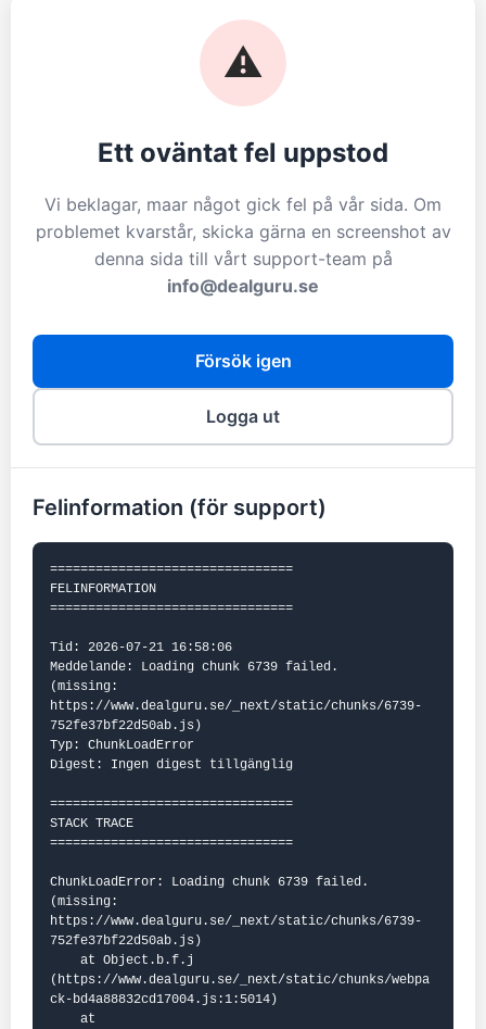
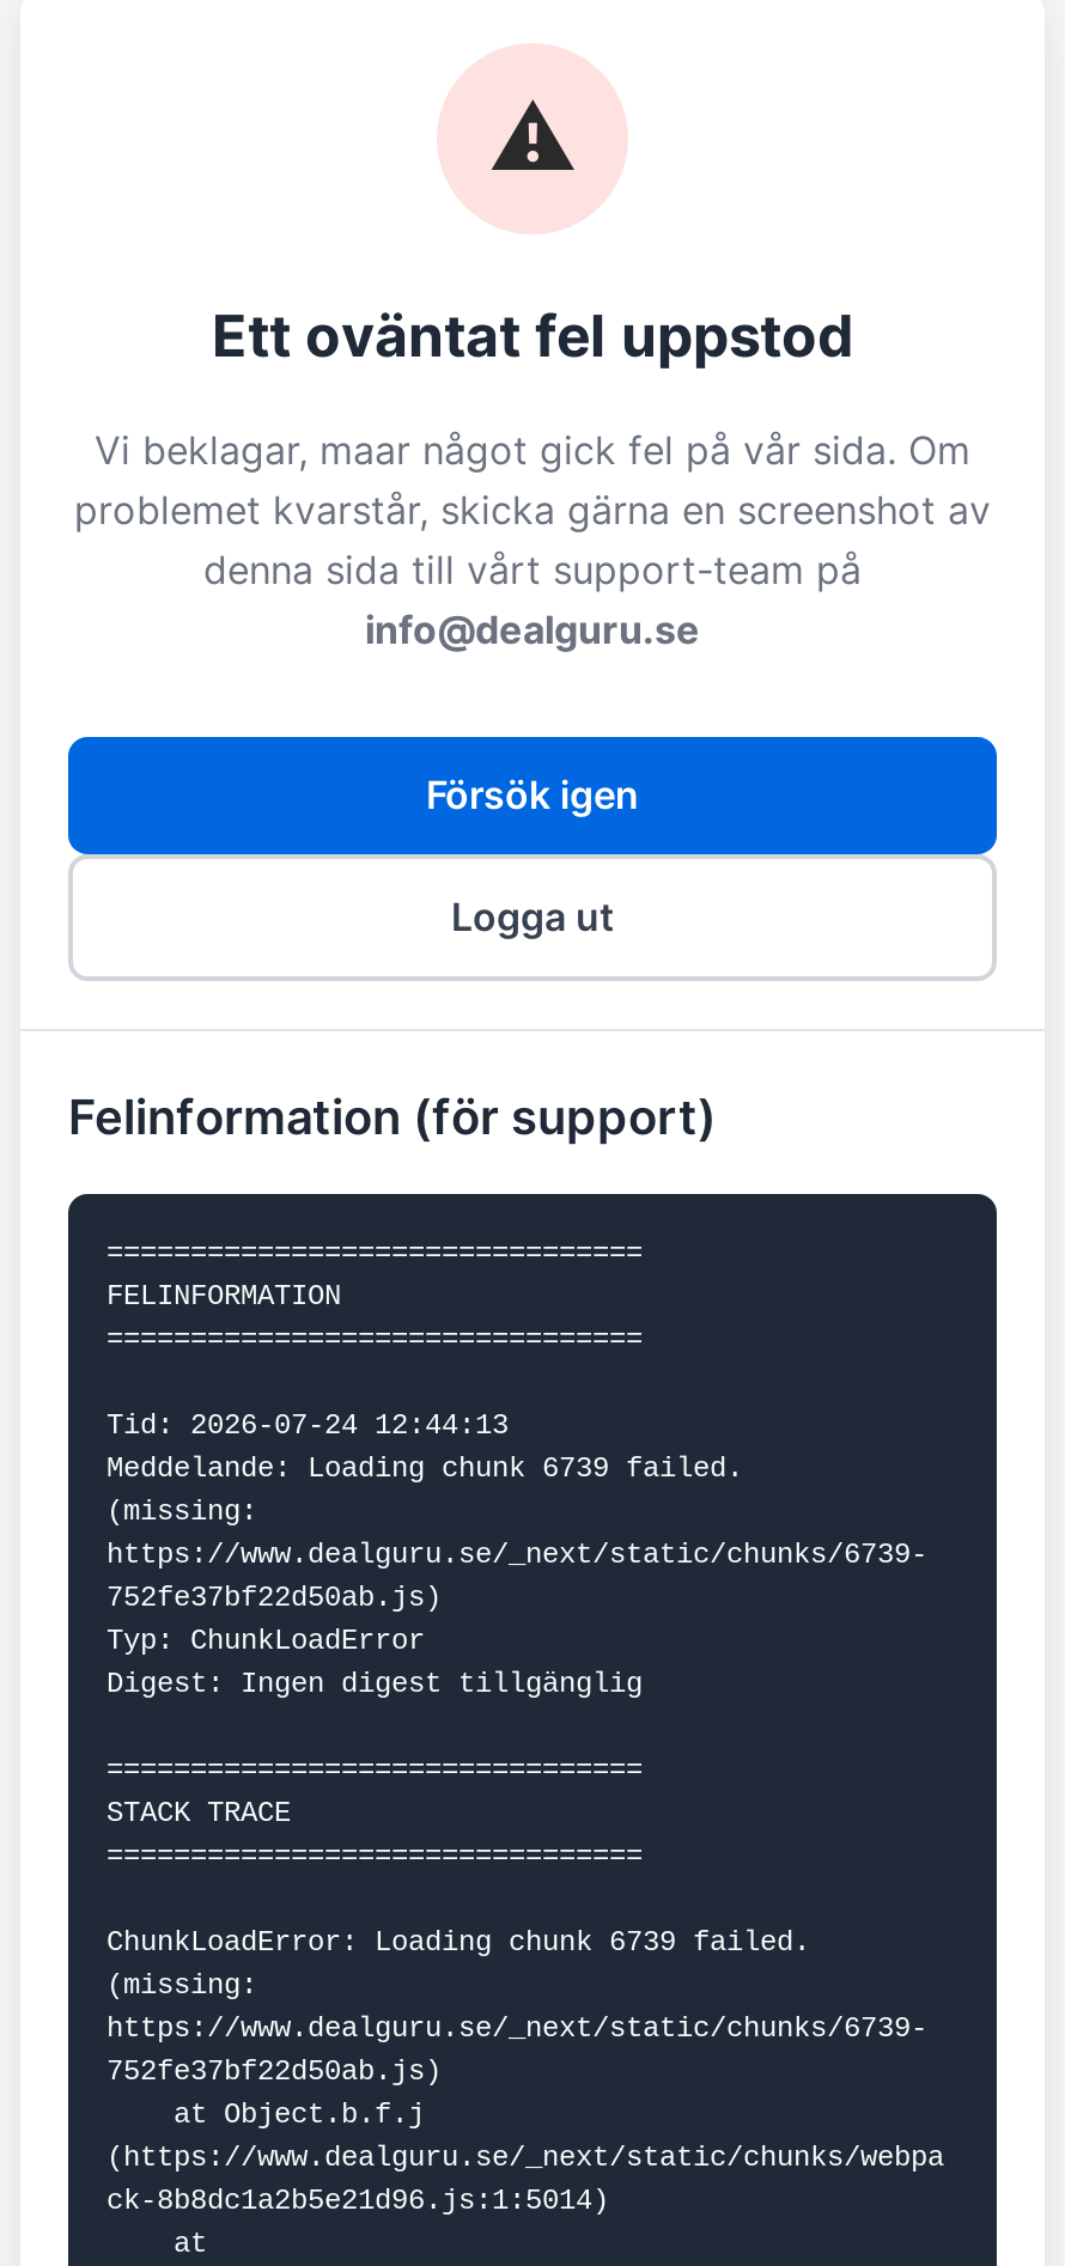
- Tid: 2026-07-21 16:58:06
+ Tid: 2026-07-24 12:44:13

- ck-bd4a88832cd17004.js:1:5014)
+ ck-8b8dc1a2b5e21d96.js:1:5014)
